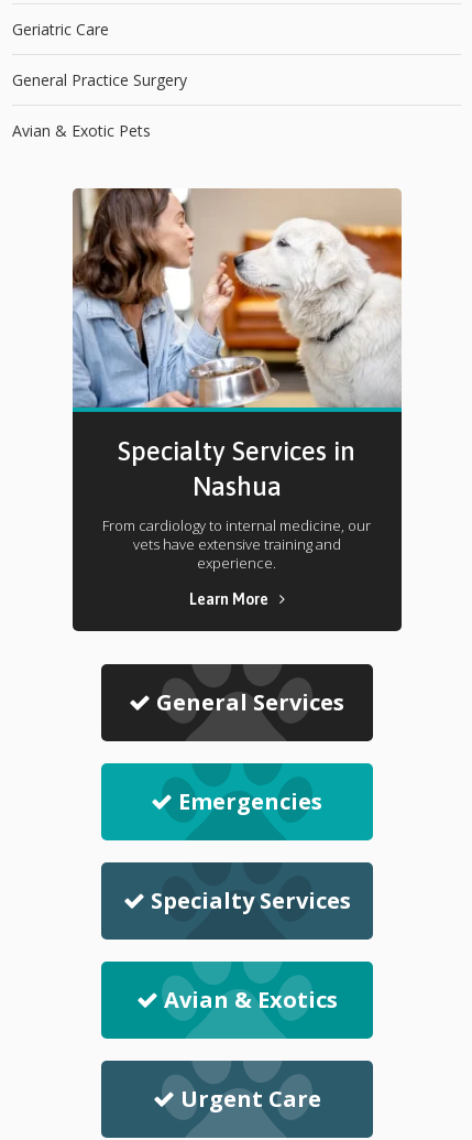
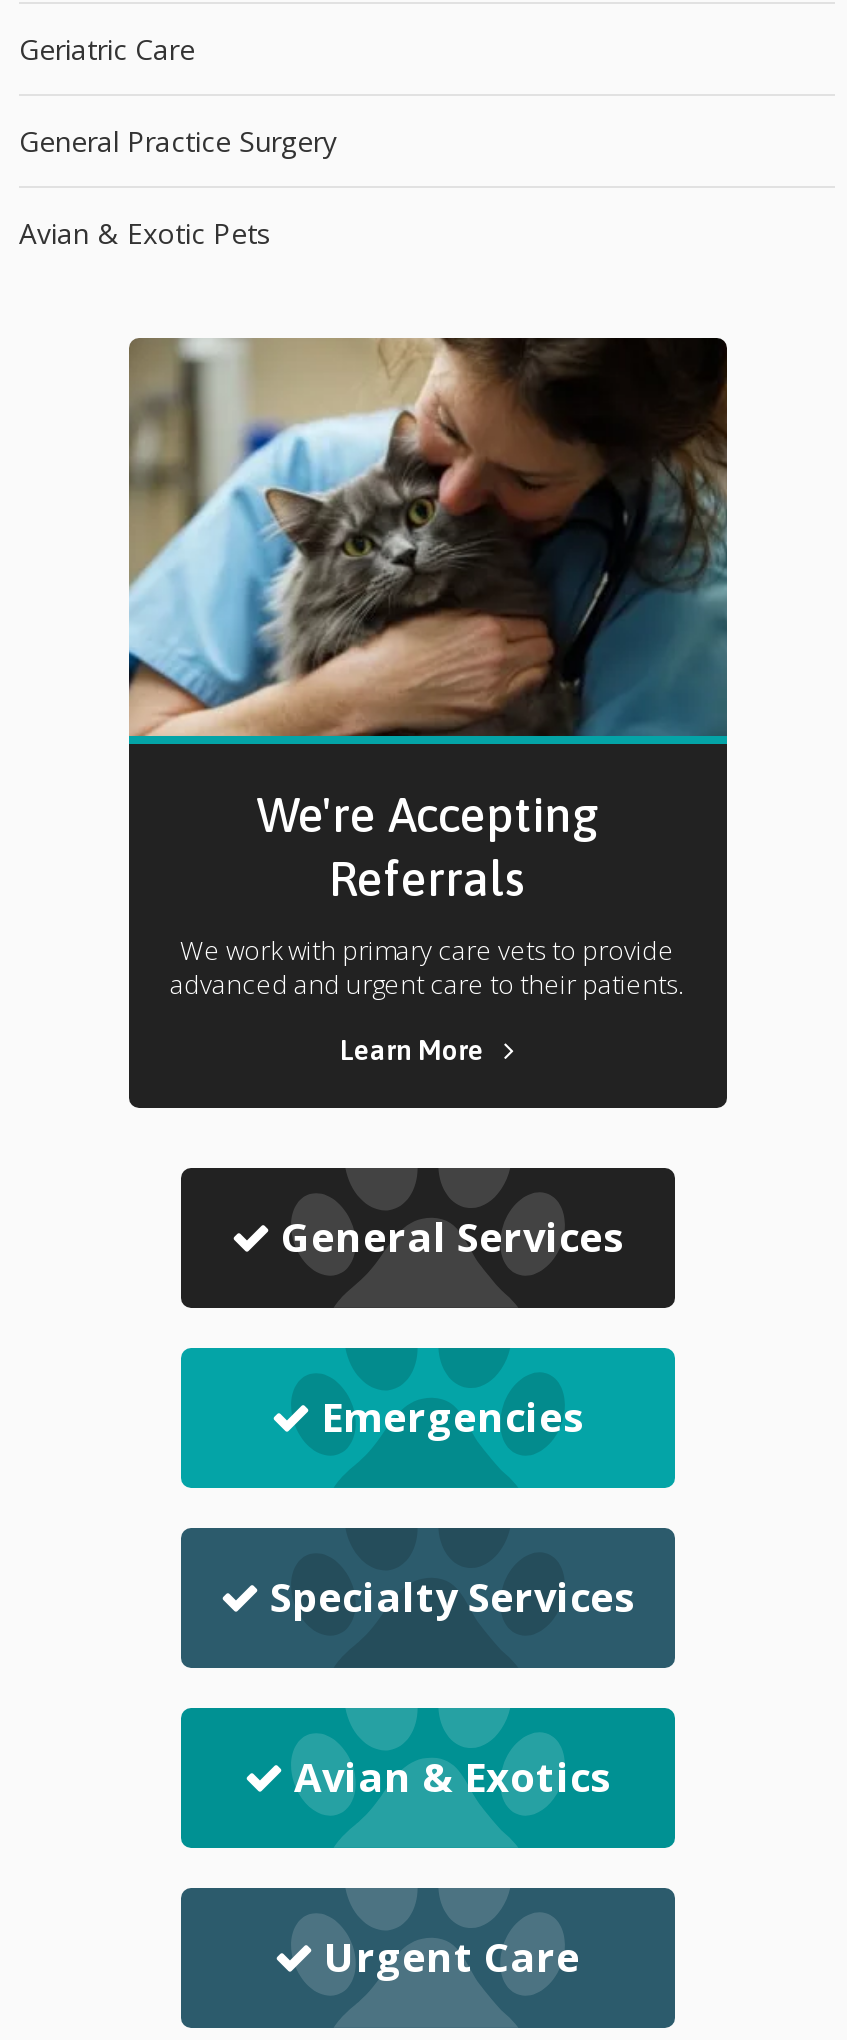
- [image]
- Specialty Services in
- Nashua
+ [image]
+ We're Accepting
+ Referrals

- From cardiology to internal medicine, our
- vets have extensive training and
- experience.
+ We work with primary care vets to provide
+ advanced and urgent care to their patients.
